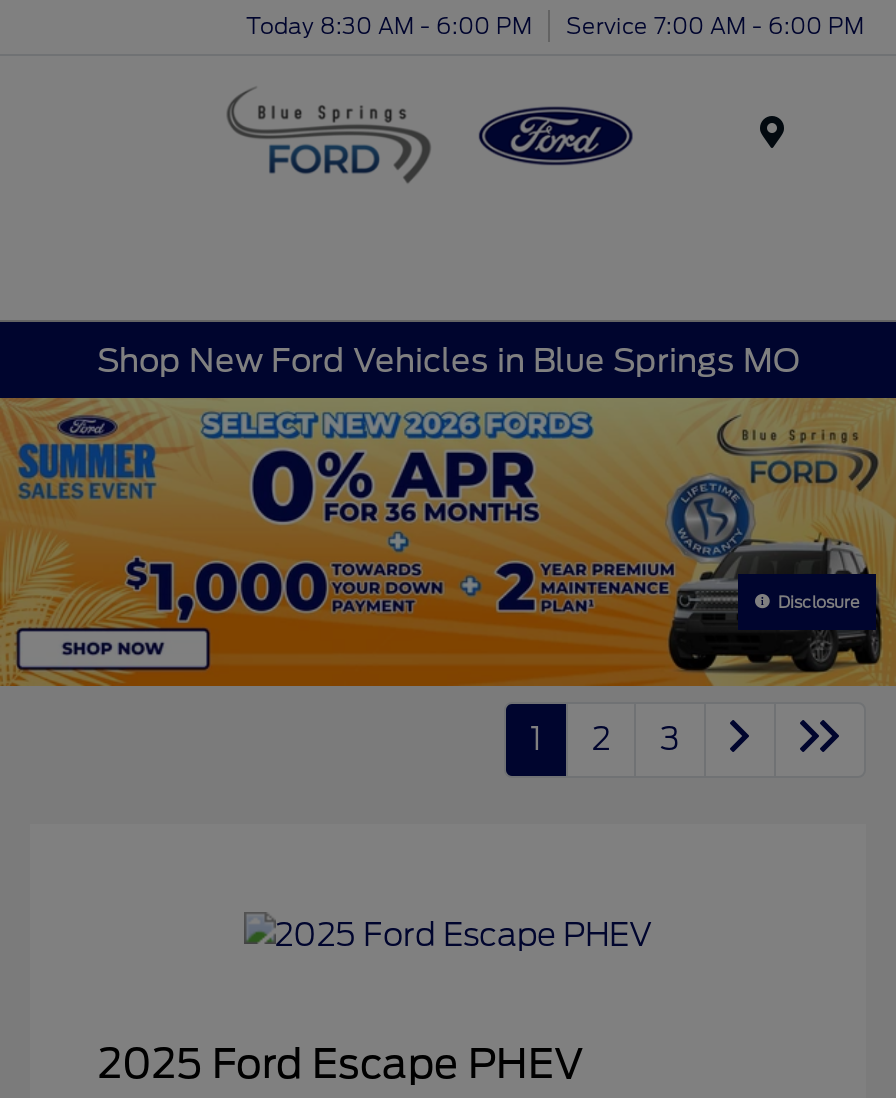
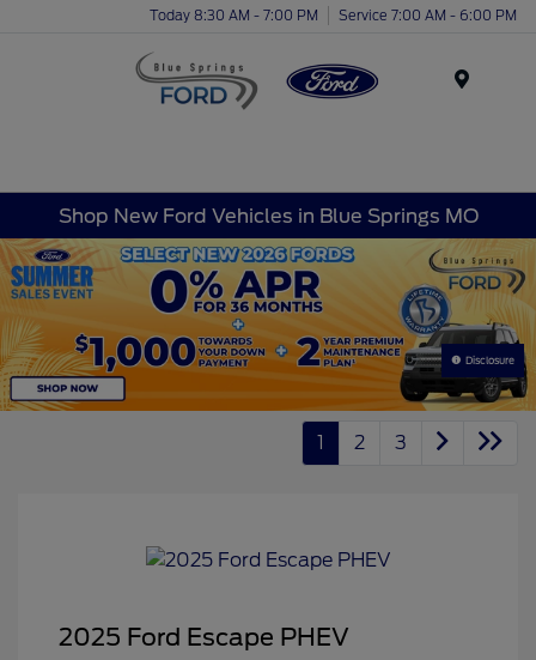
- Today 8:30 AM - 6:00 PM Service 7:00 AM - 6:00 PM
+ Today 8:30 AM - 7:00 PM Service 7:00 AM - 6:00 PM
